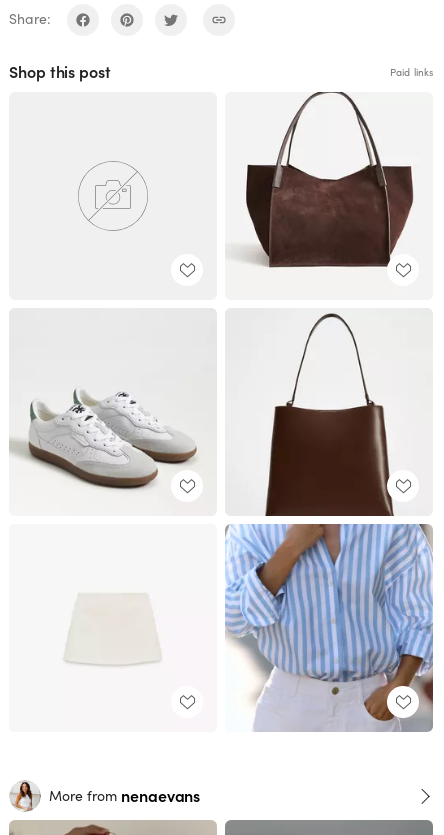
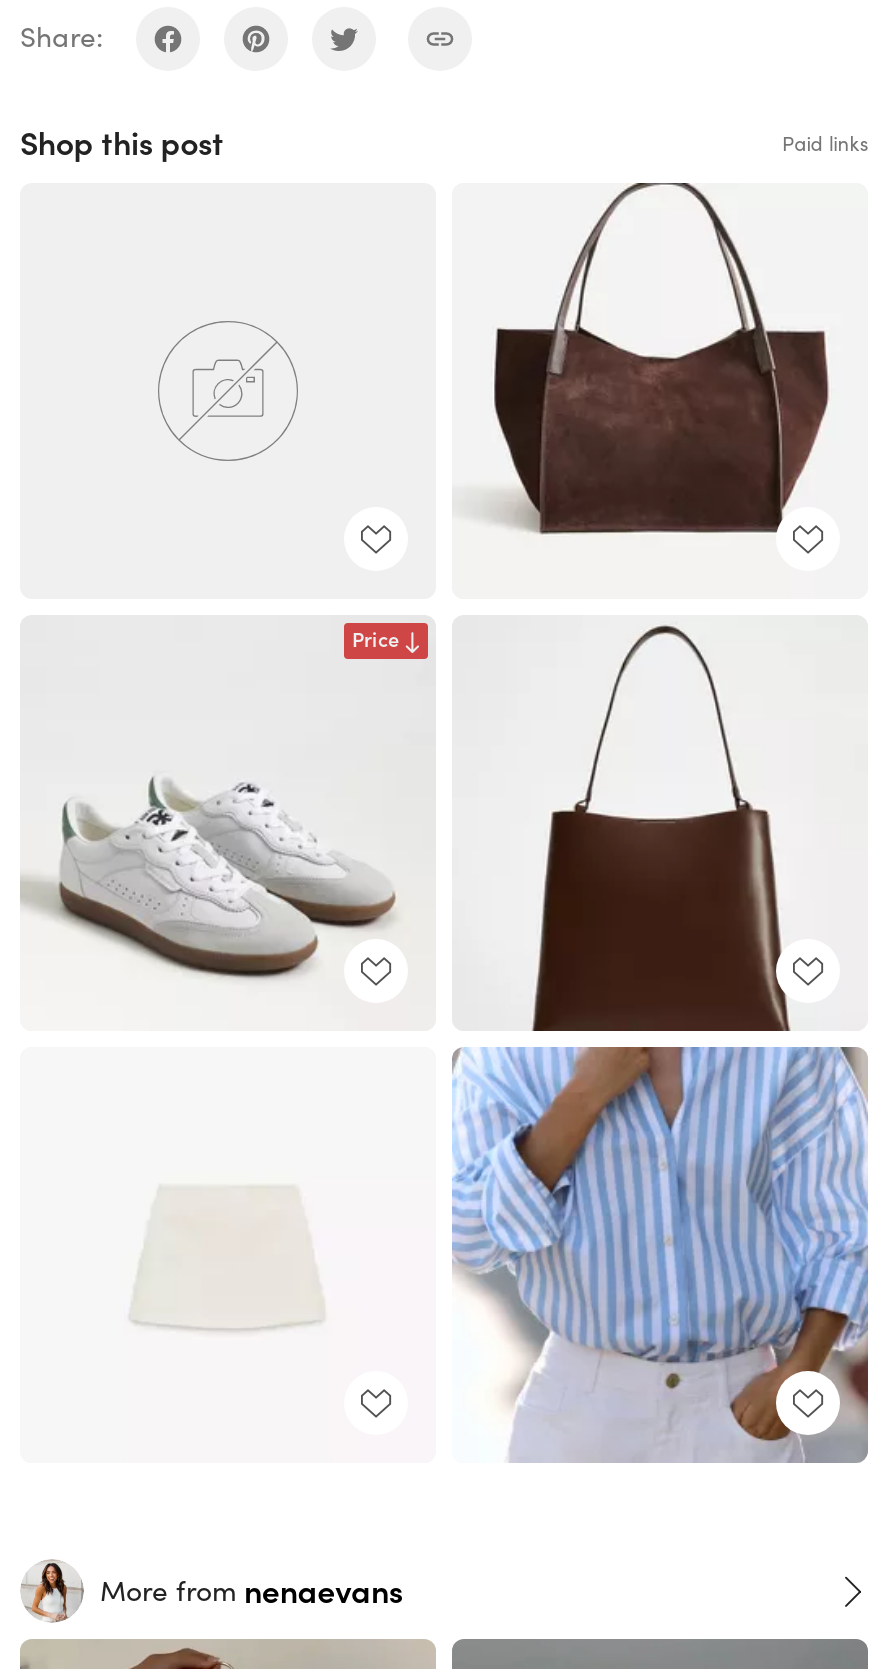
+ Price
